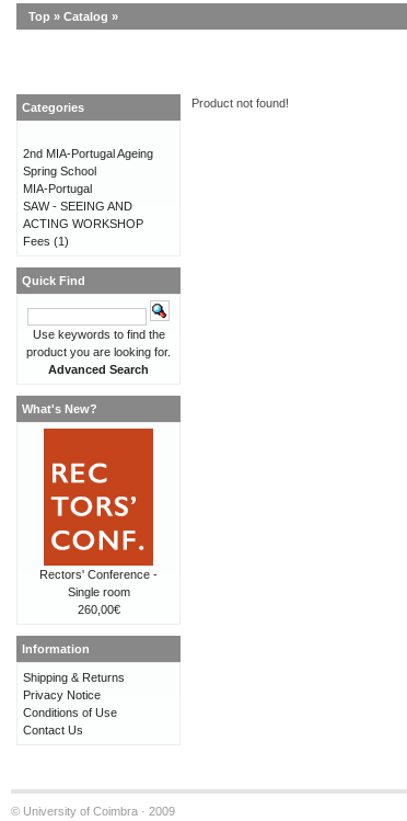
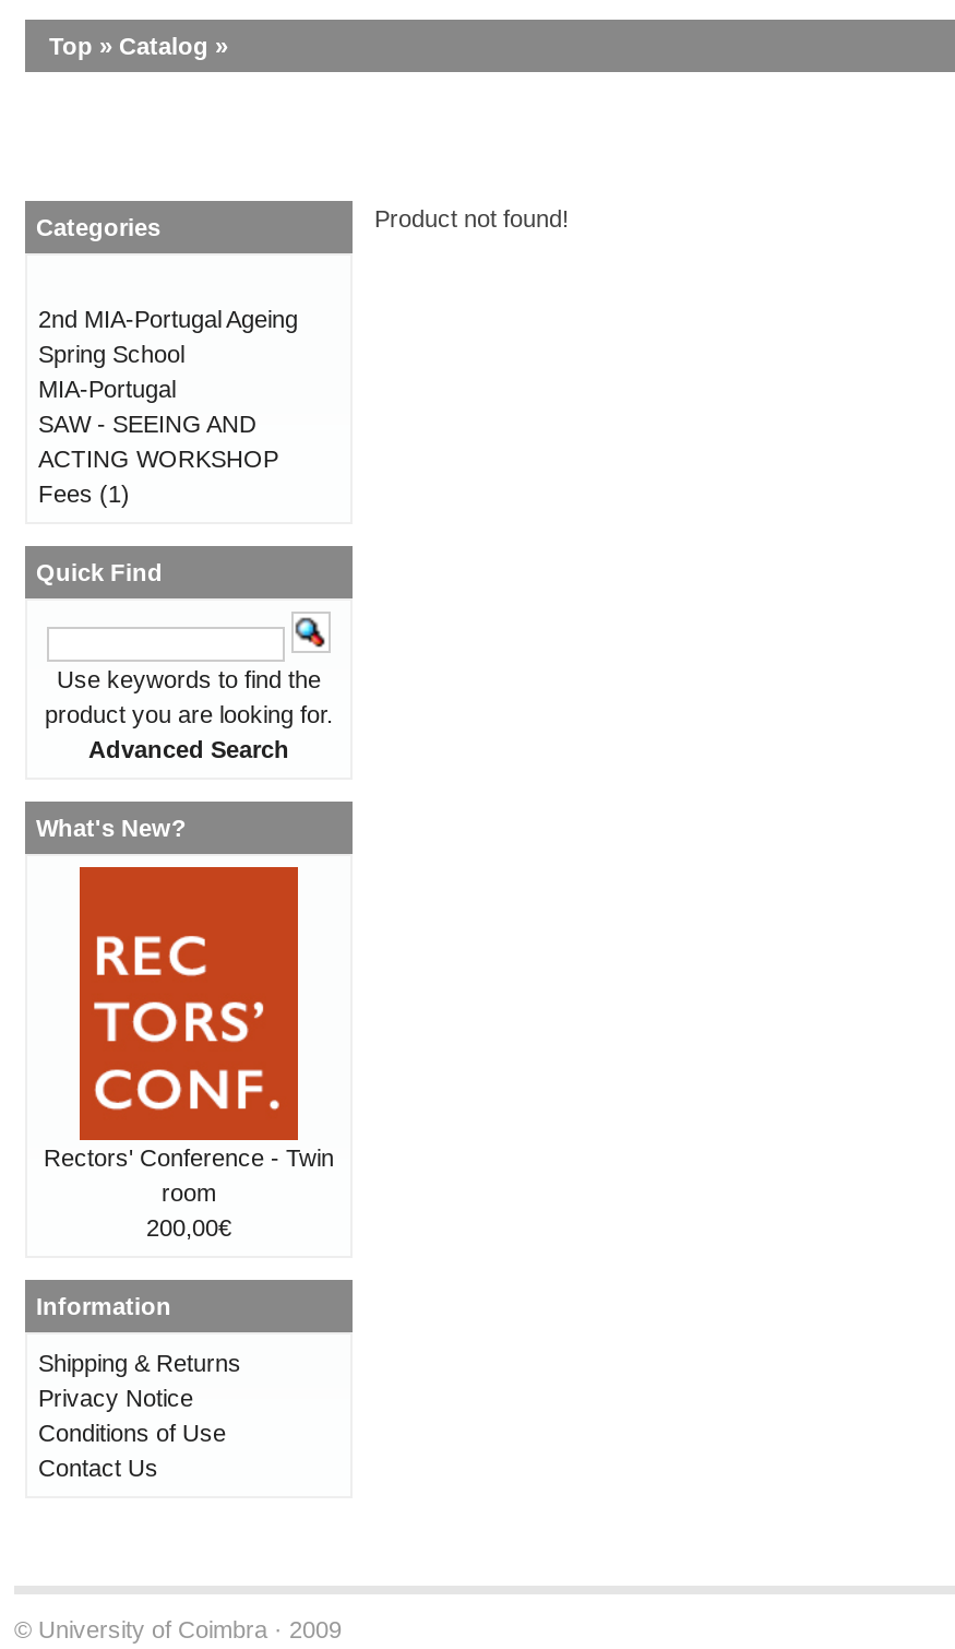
- Rectors' Conference -
- Single room
- 260,00€
+ Rectors' Conference - Twin
+ room
+ 200,00€
